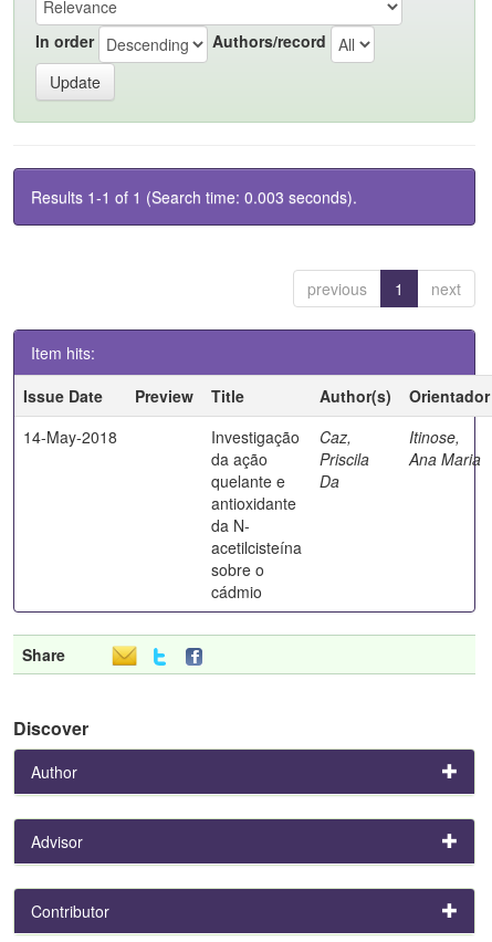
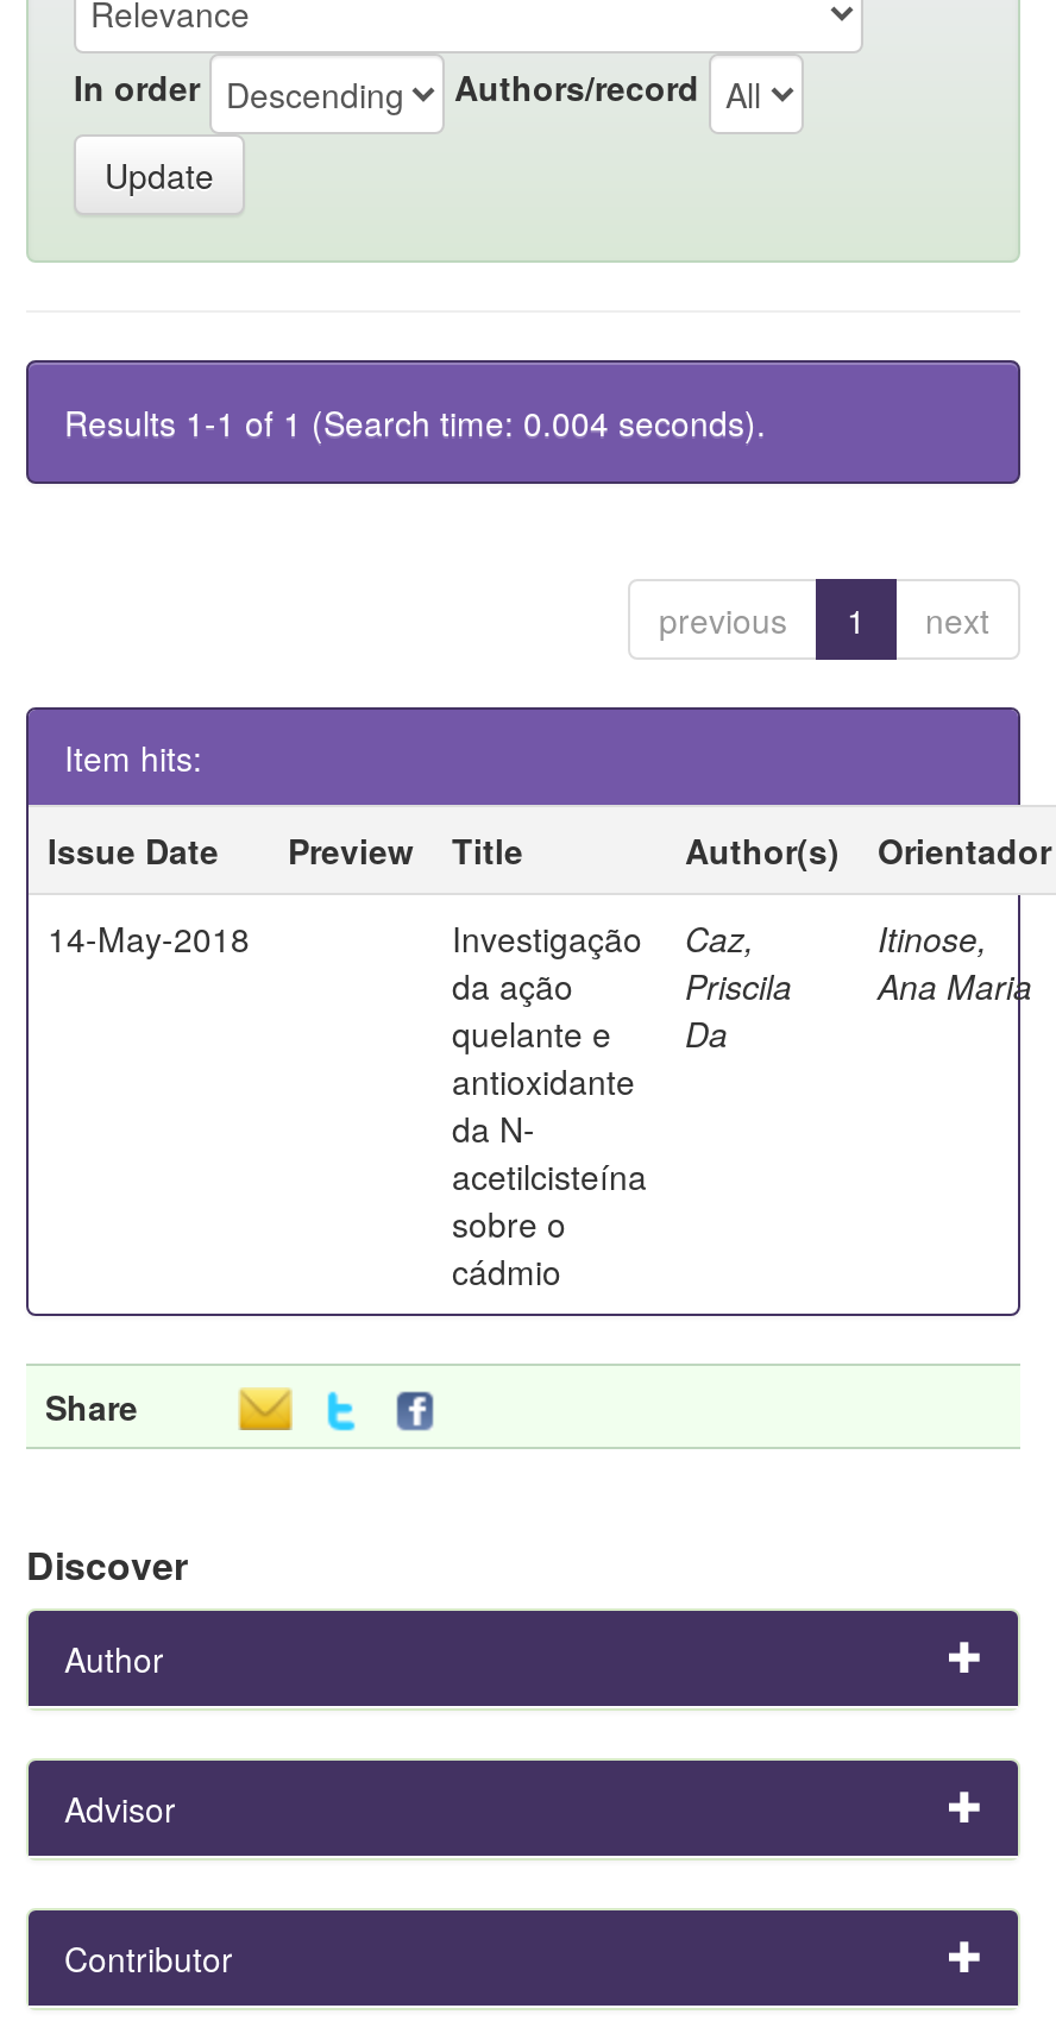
- Results 1-1 of 1 (Search time: 0.003 seconds).
+ Results 1-1 of 1 (Search time: 0.004 seconds).
